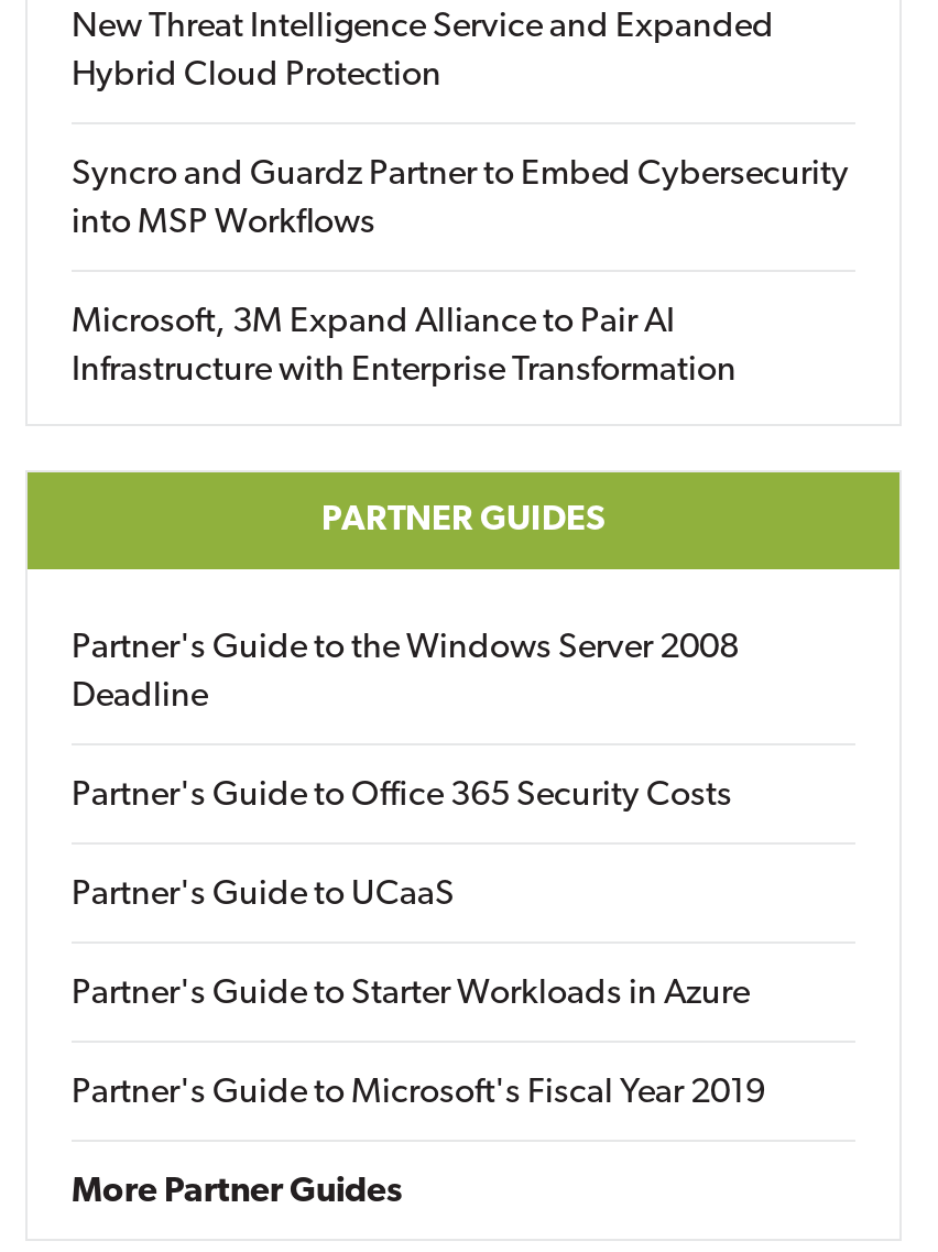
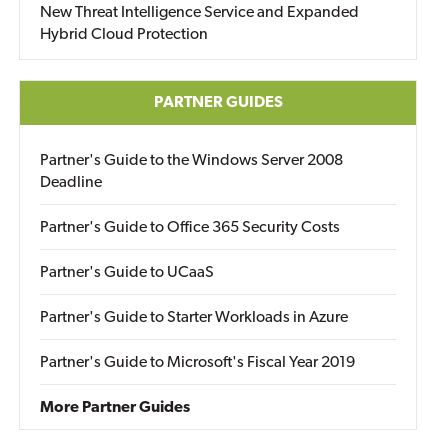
- Syncro and Guardz Partner to Embed Cybersecurity
- into MSP Workflows
- Microsoft, 3M Expand Alliance to Pair AI
- Infrastructure with Enterprise Transformation
